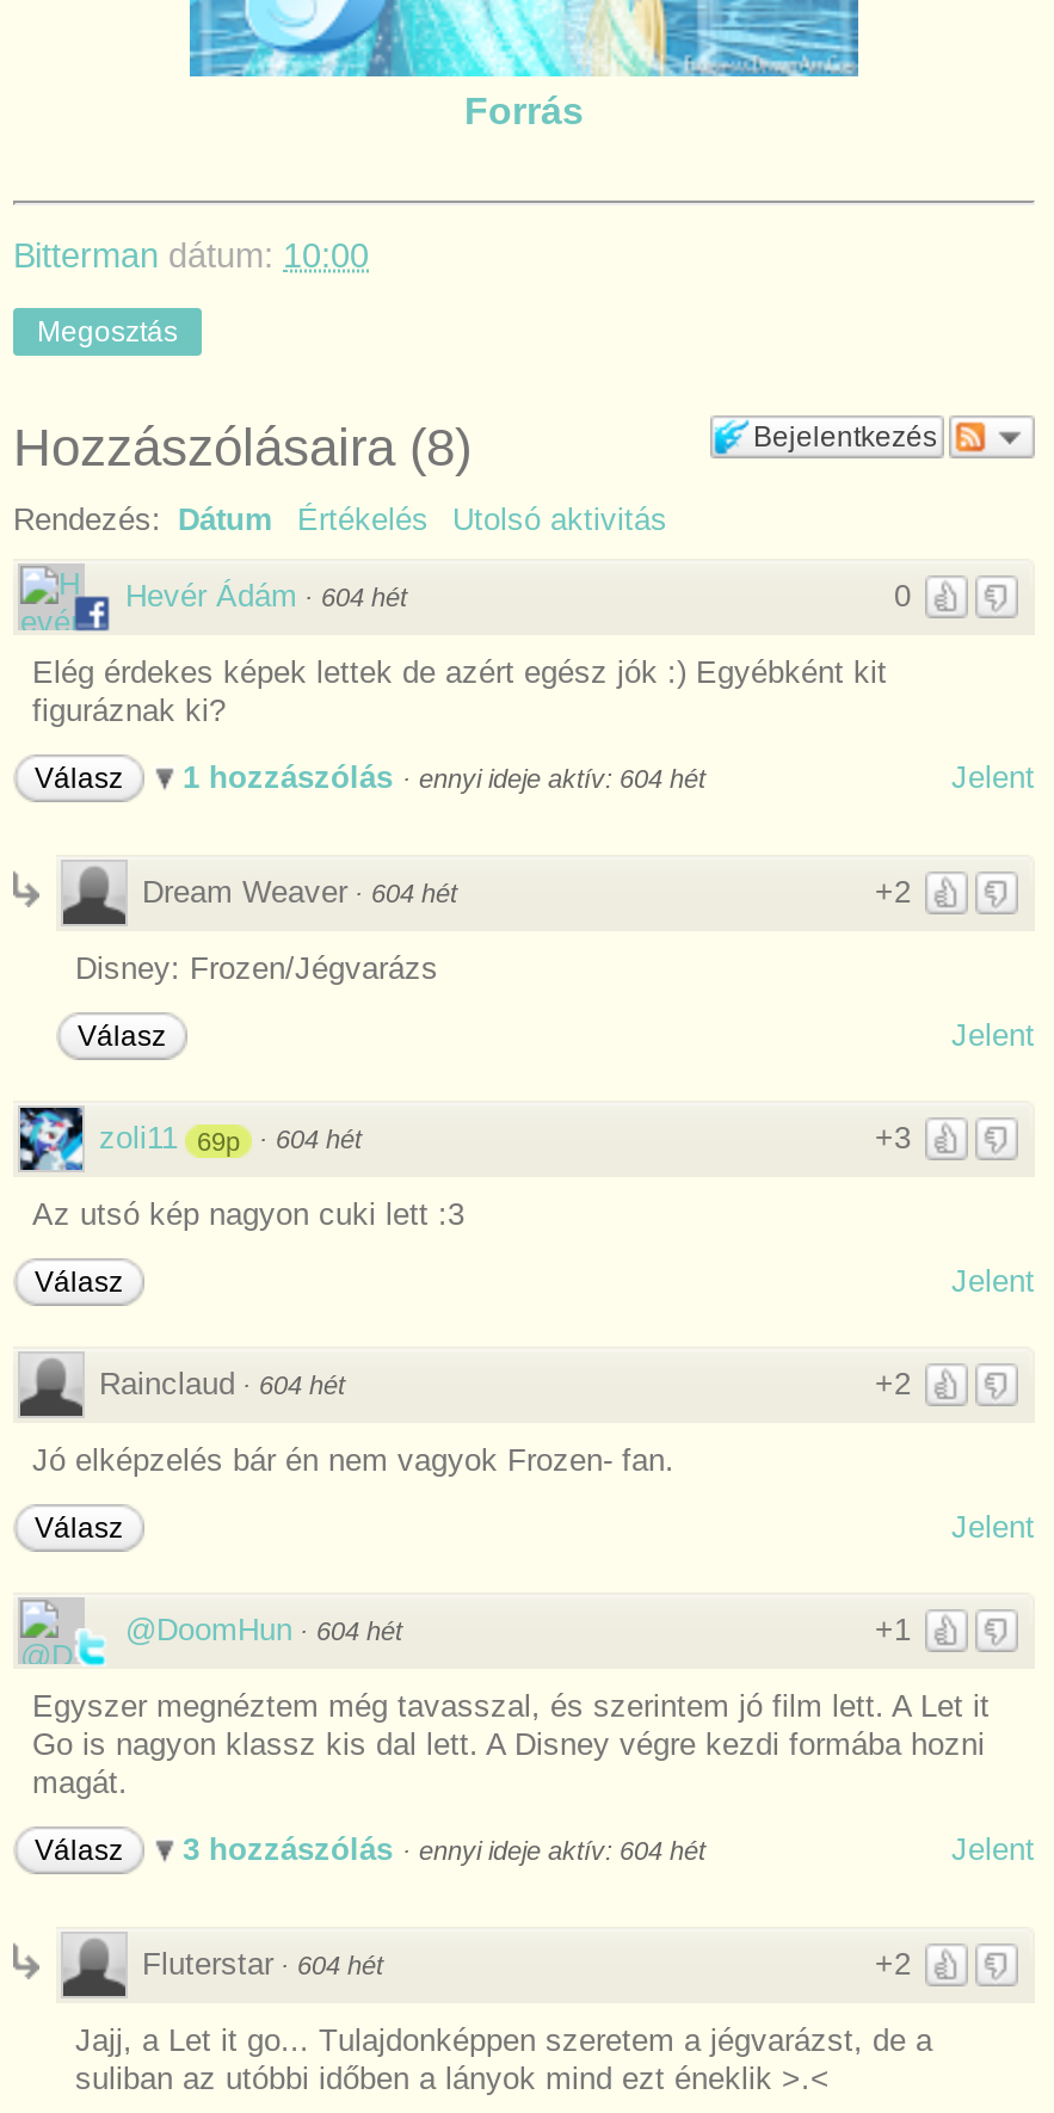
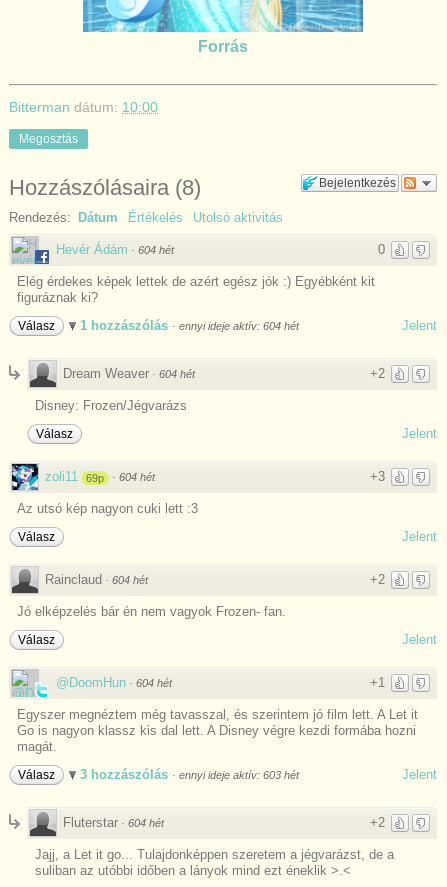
- 3 hozzászólás · ennyi ideje aktív: 604 hét
+ 3 hozzászólás · ennyi ideje aktív: 603 hét
